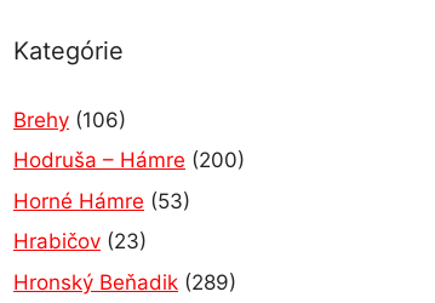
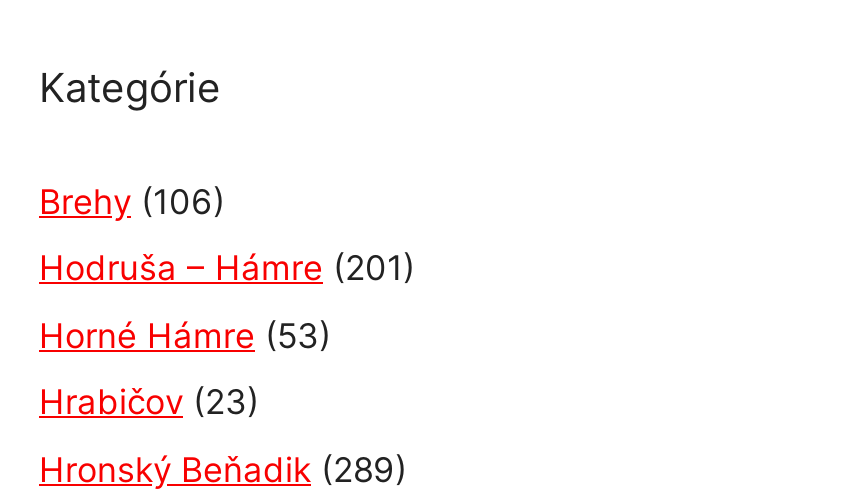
- Hodruša – Hámre (200)
+ Hodruša – Hámre (201)
